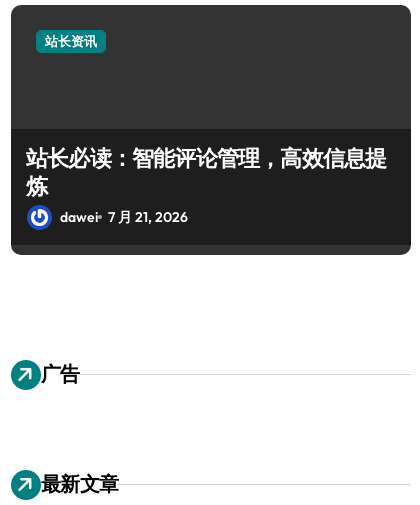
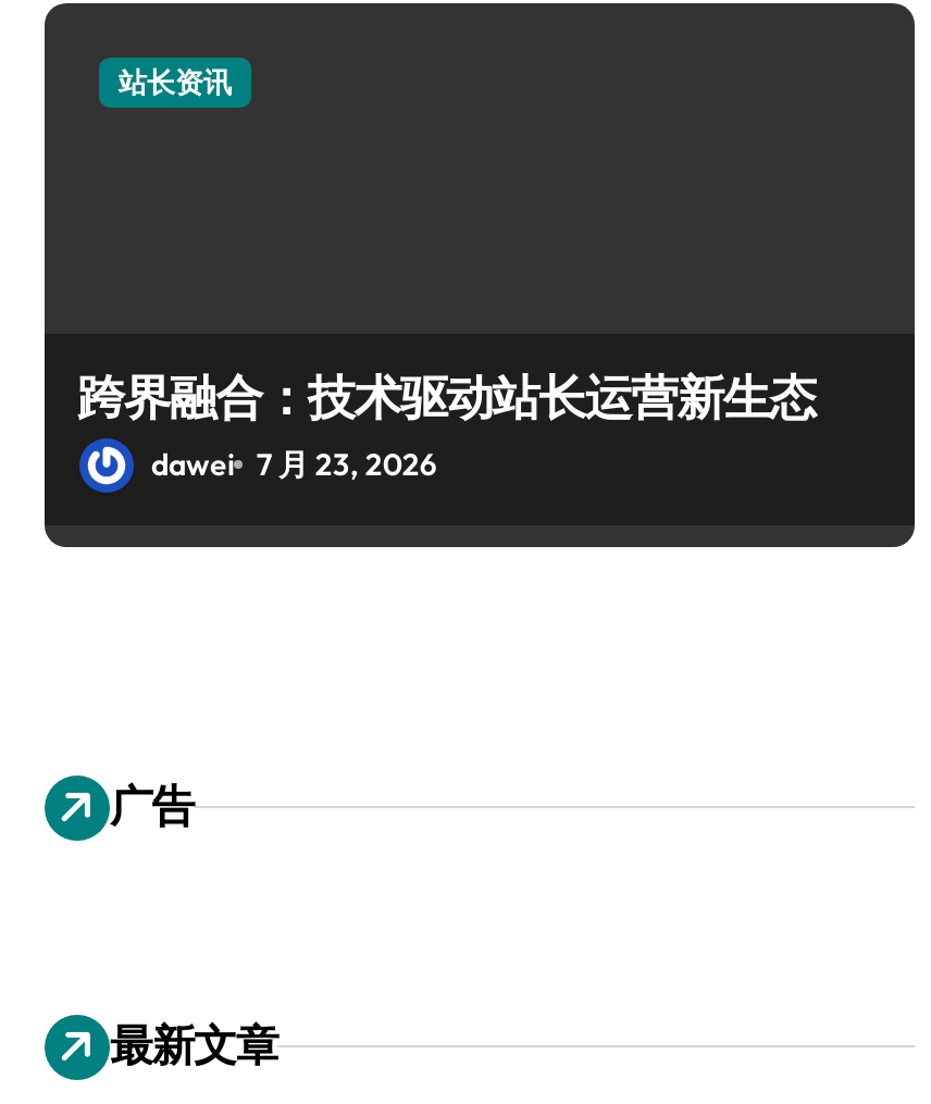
- 站长必读：智能评论管理，高效信息提
- 炼
- dawei 7 月 21, 2026
+ 跨界融合：技术驱动站长运营新生态
+ dawei 7 月 23, 2026
